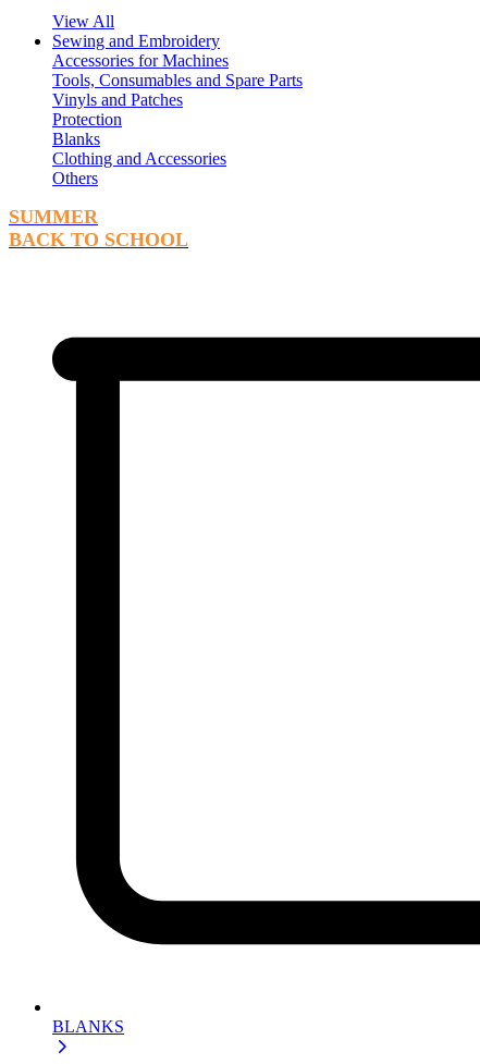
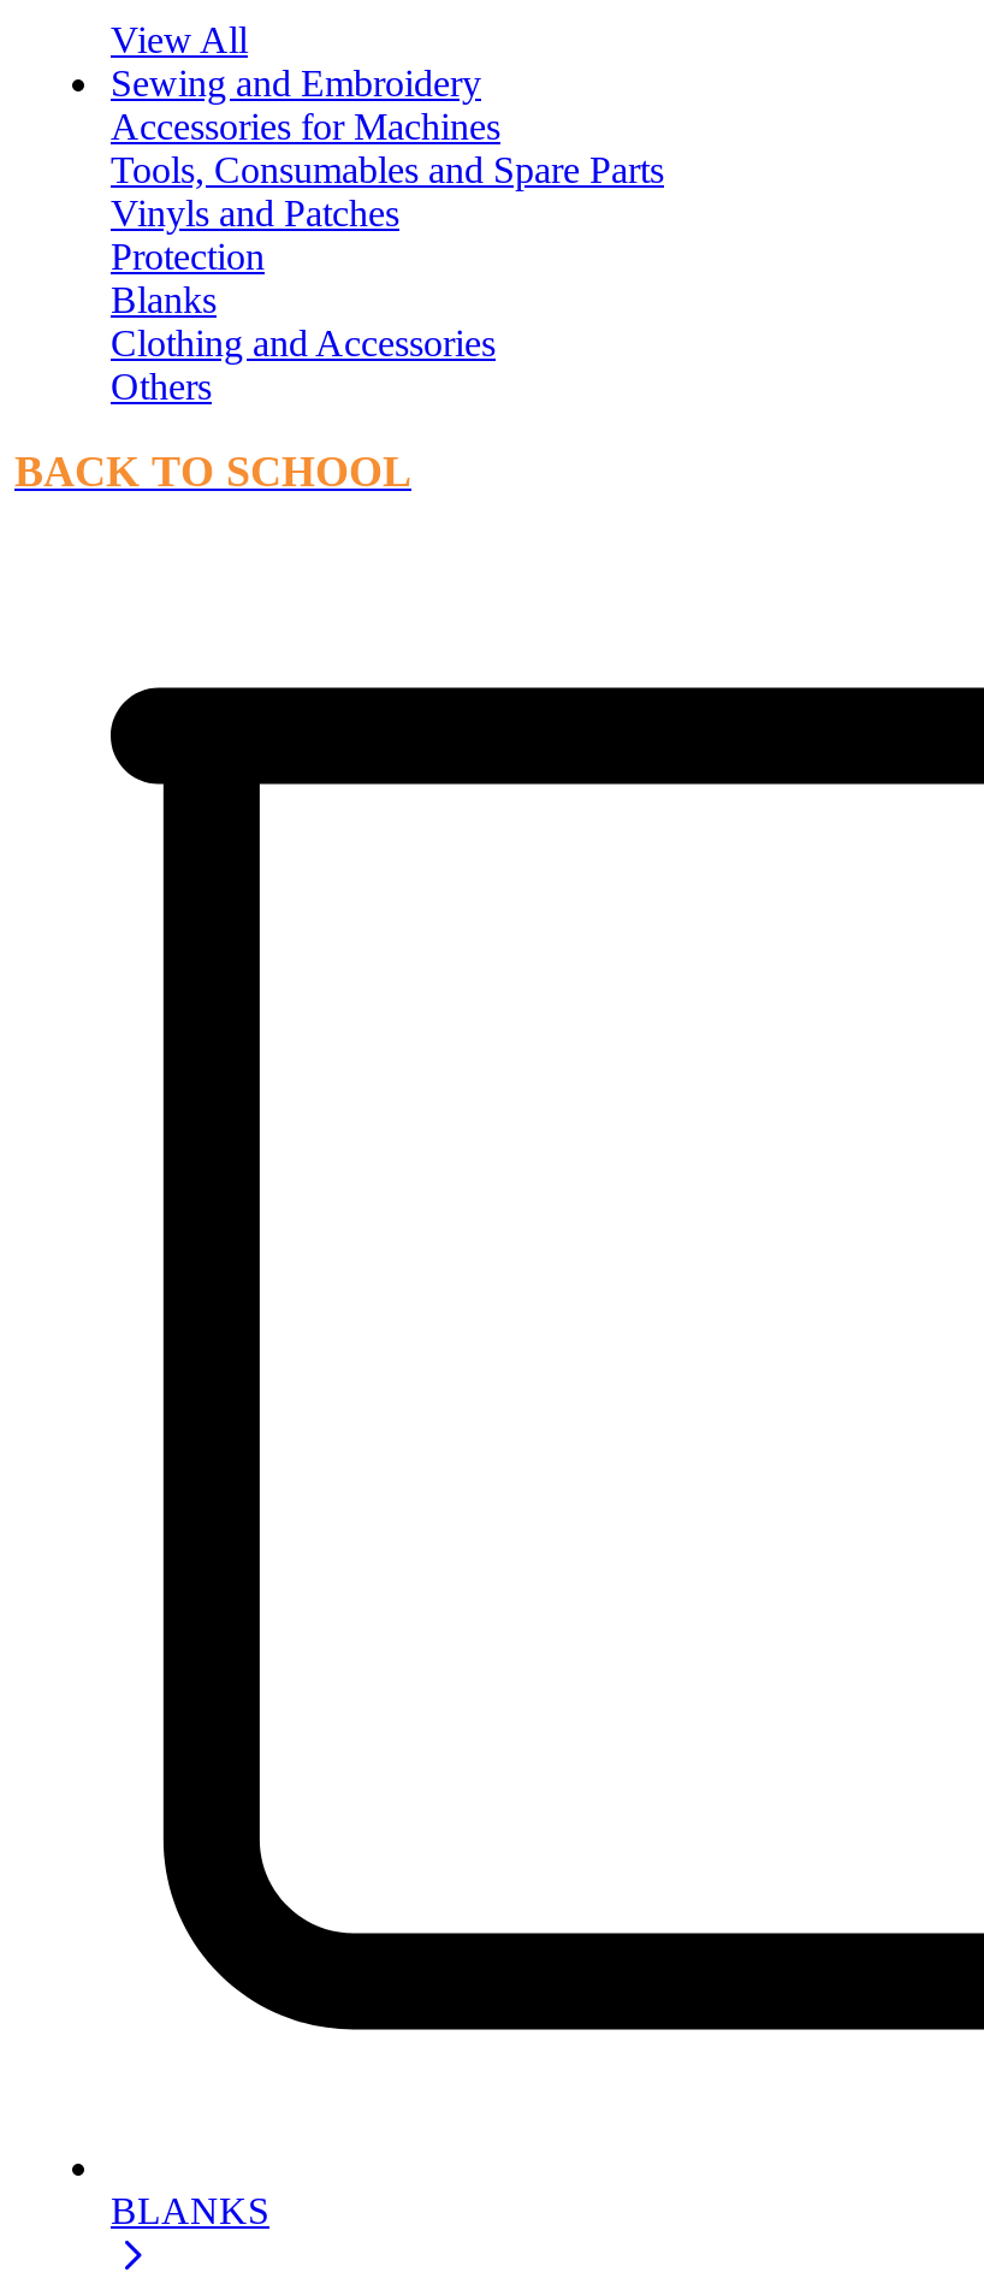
- SUMMER
